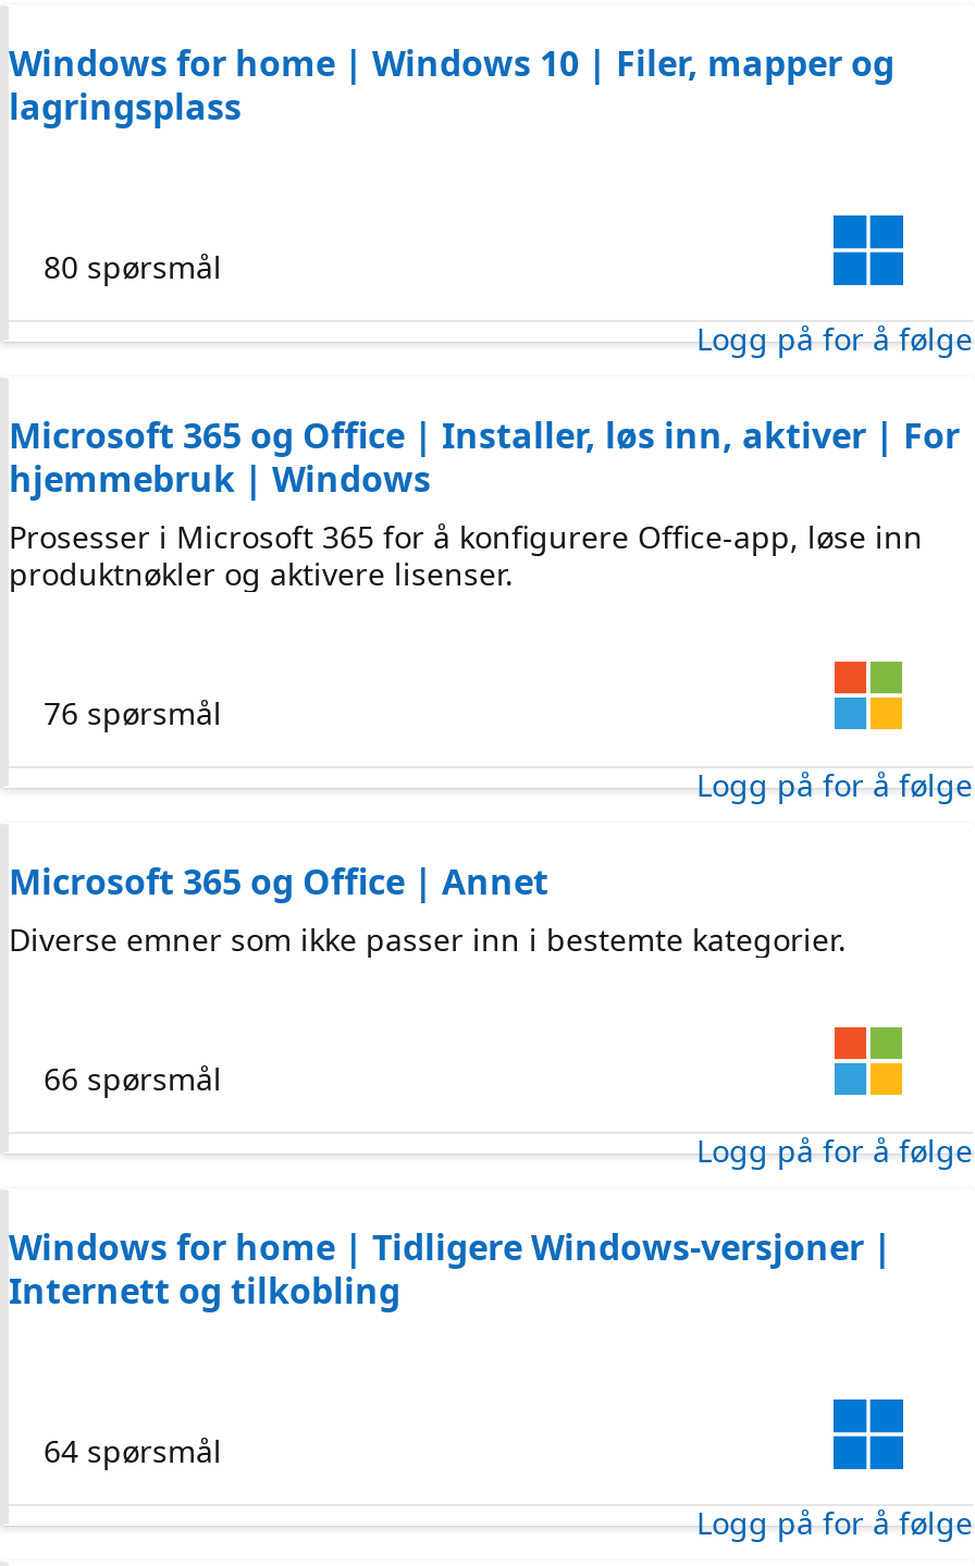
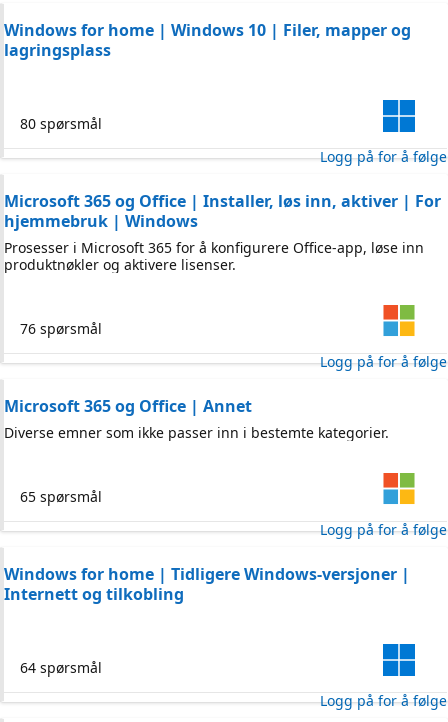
- 66 spørsmål
+ 65 spørsmål
